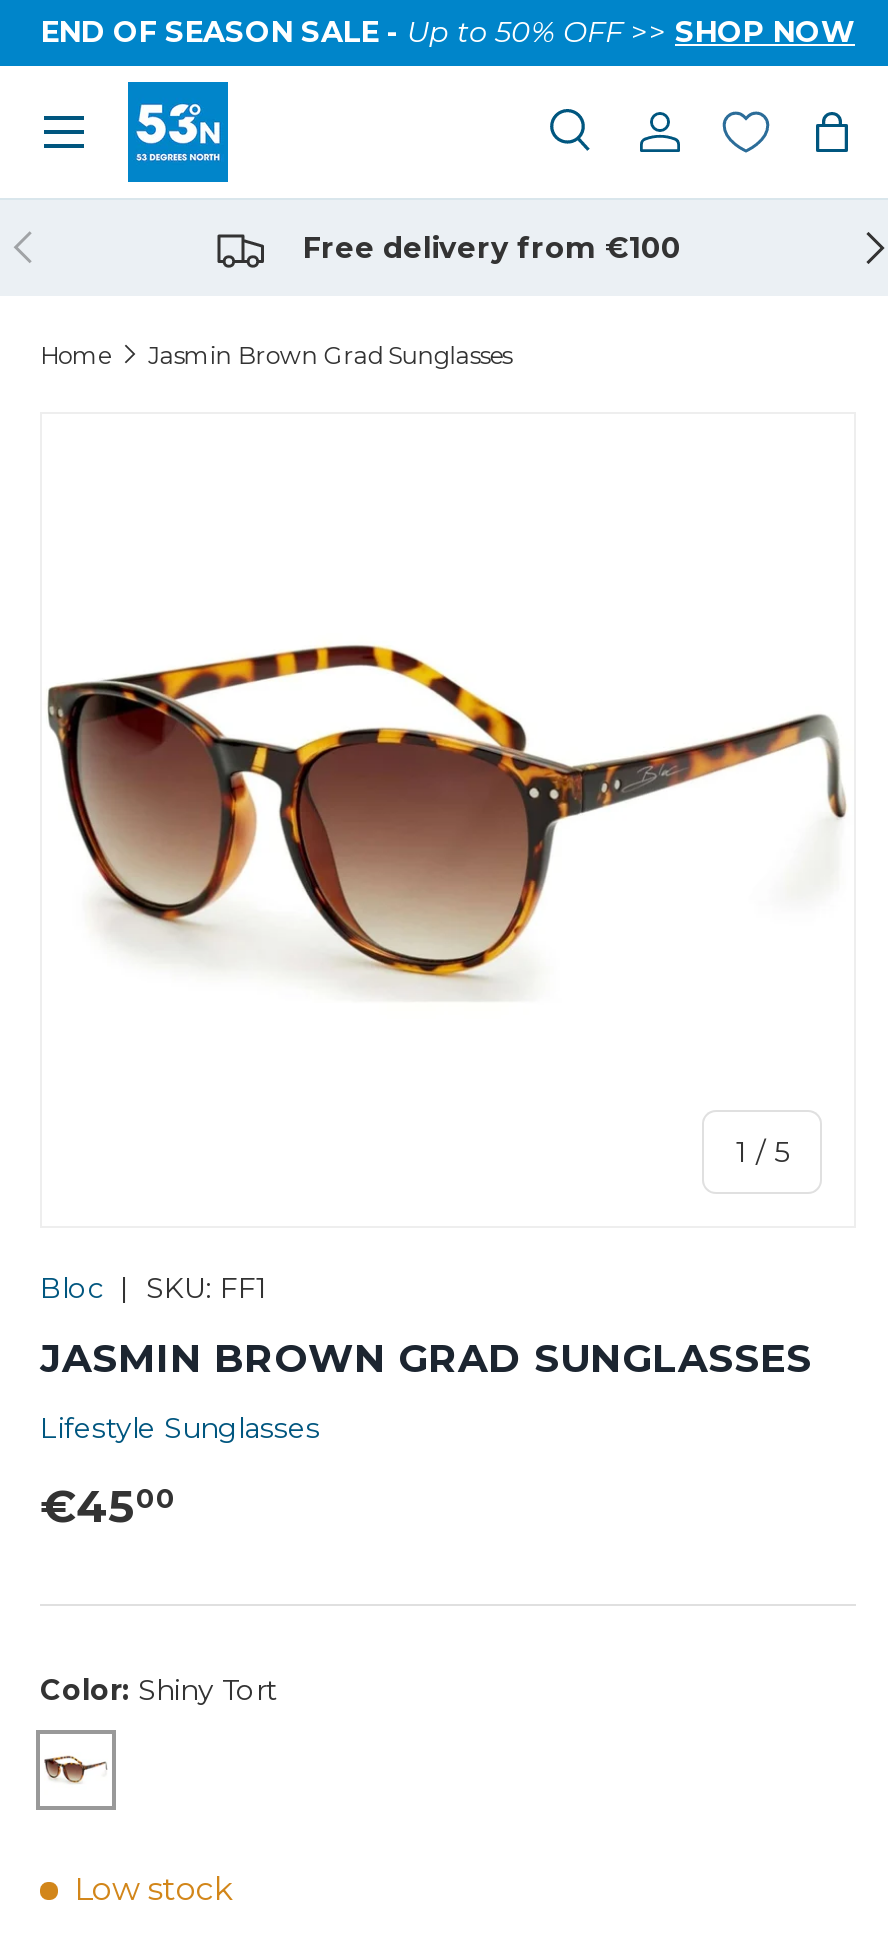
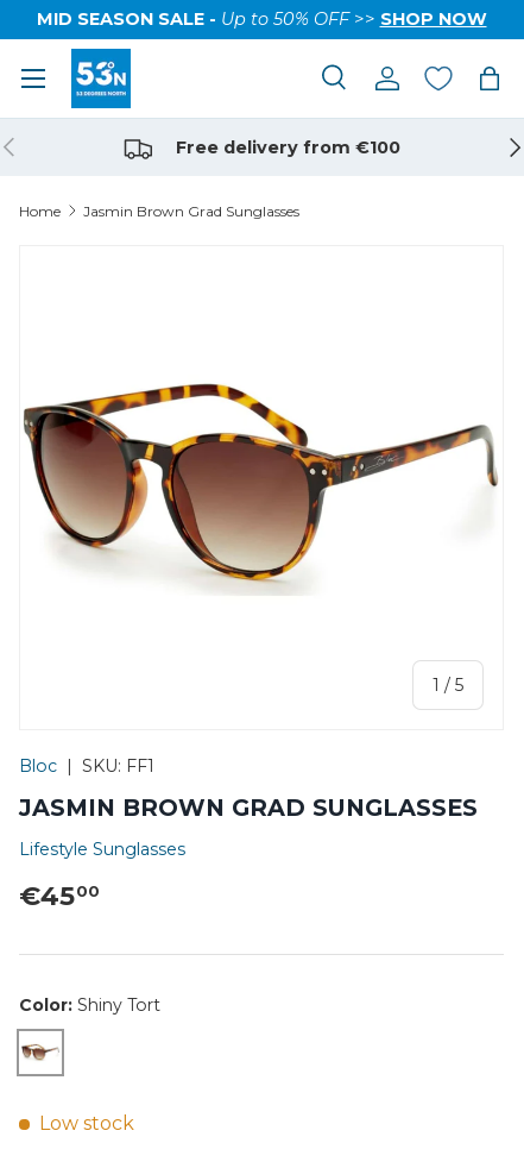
- END OF SEASON SALE - Up to 50% OFF >> SHOP NOW
+ MID SEASON SALE - Up to 50% OFF >> SHOP NOW
